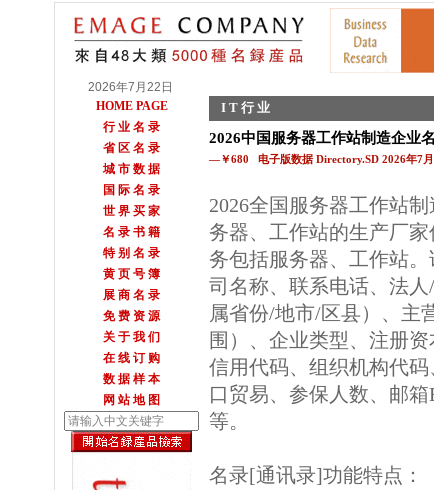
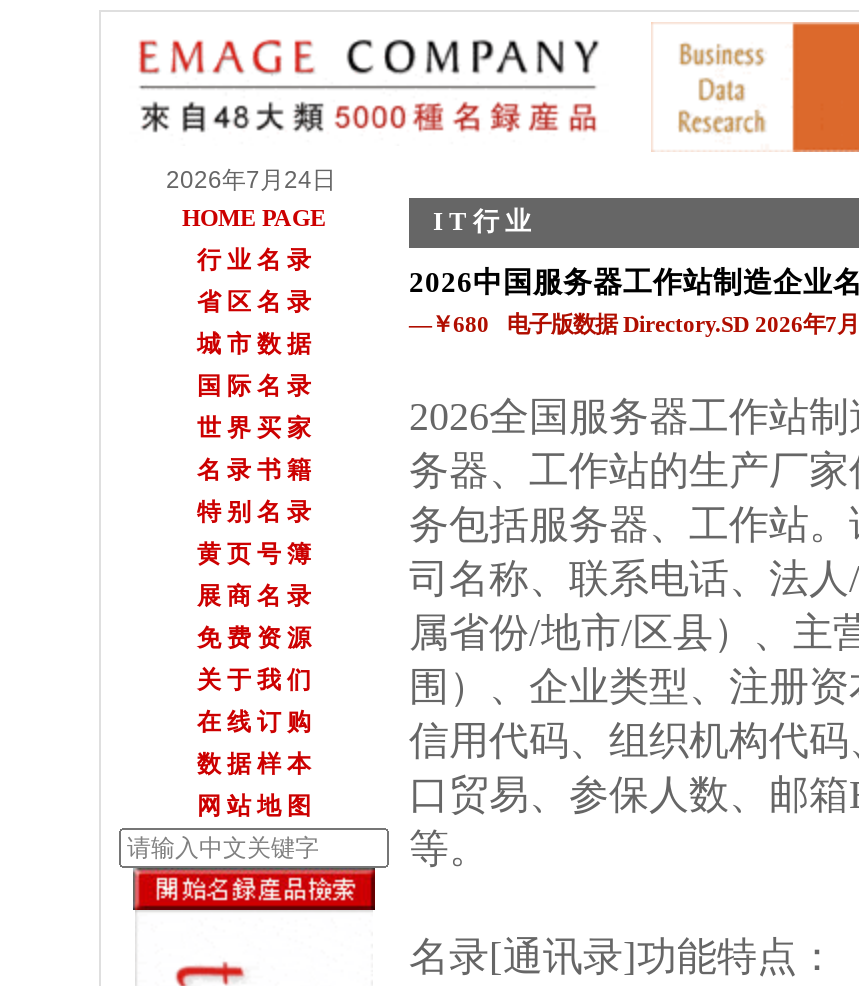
- 2026年7月22日
+ 2026年7月24日
